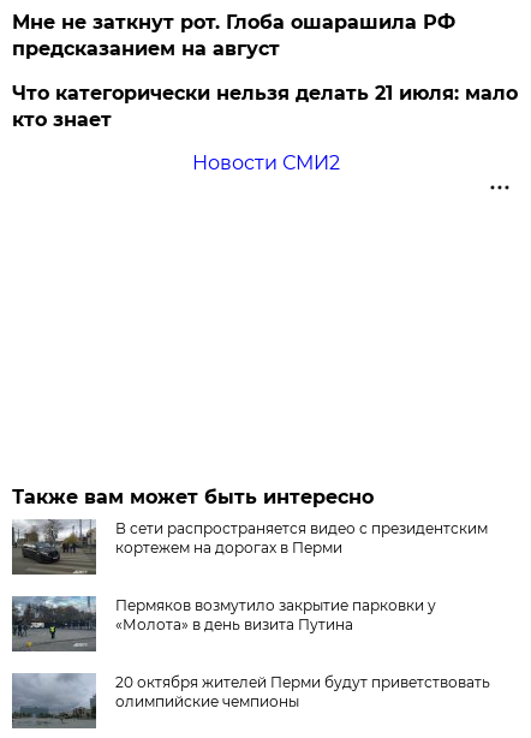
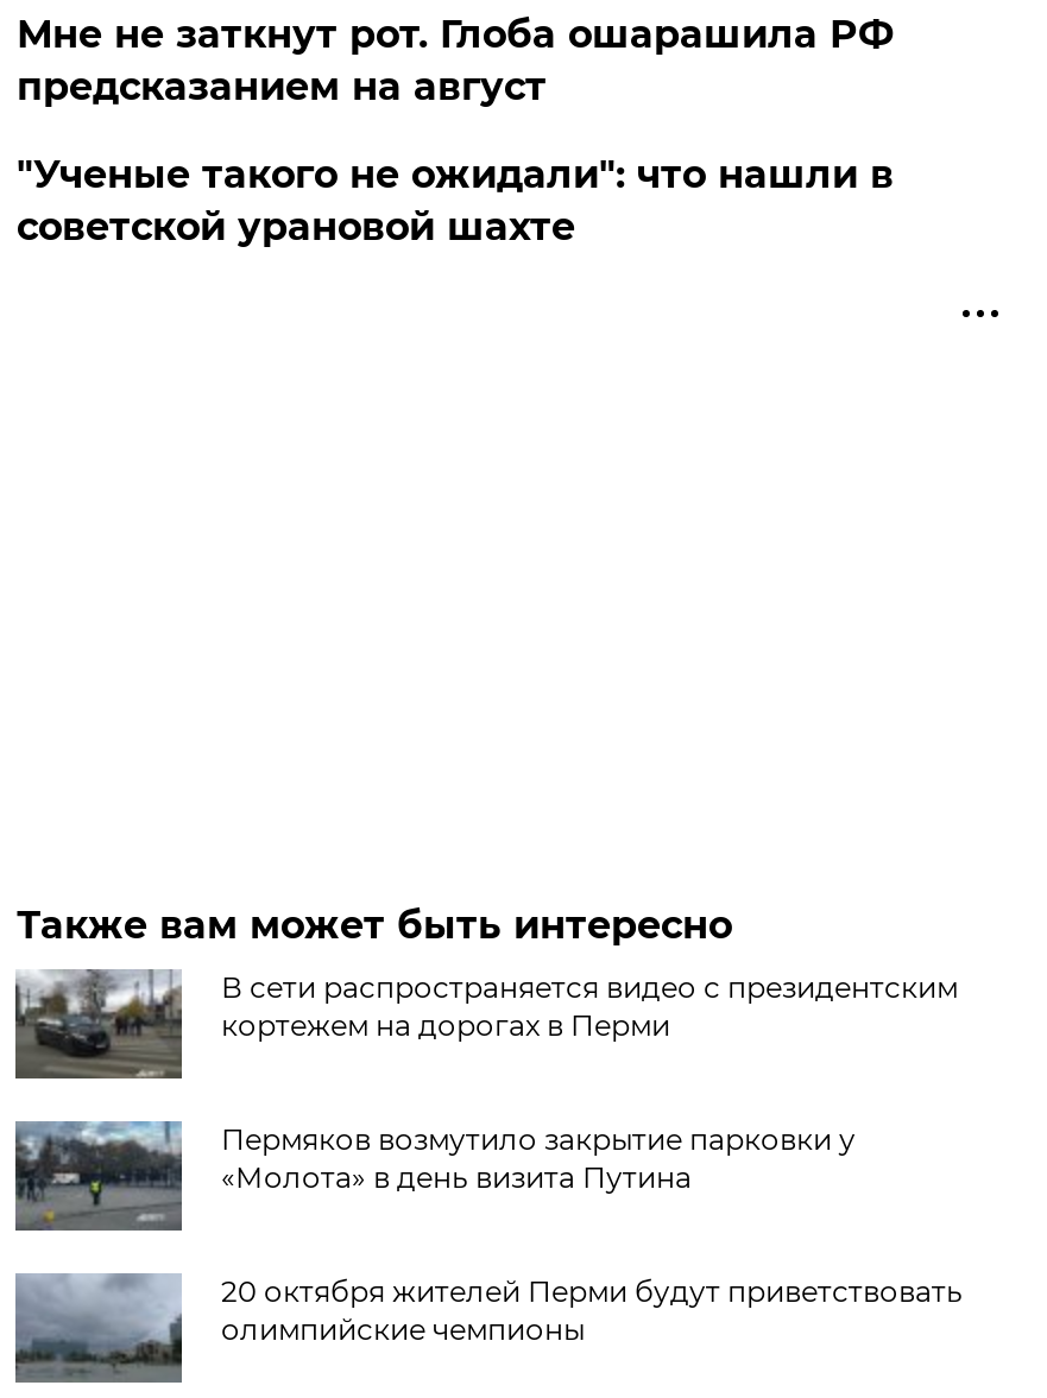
- Что категорически нельзя делать 21 июля: мало
- кто знает
- Новости СМИ2
+ "Ученые такого не ожидали": что нашли в
+ советской урановой шахте
